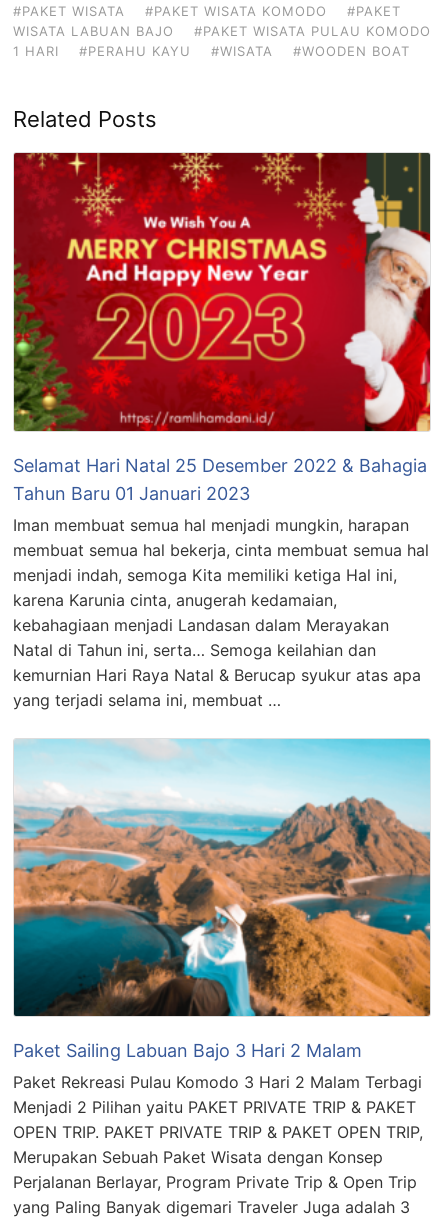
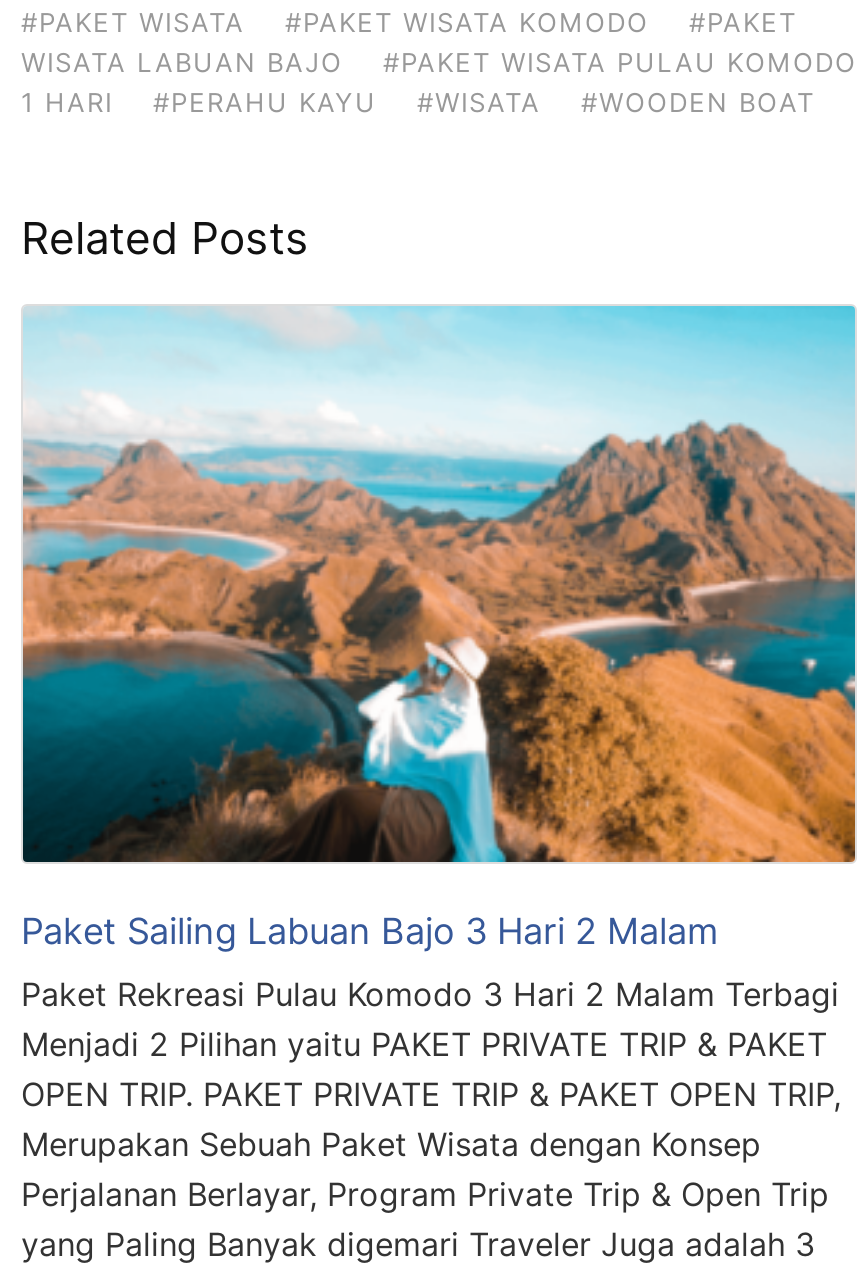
- [image]
- Selamat Hari Natal 25 Desember 2022 & Bahagia
- Tahun Baru 01 Januari 2023
- Iman membuat semua hal menjadi mungkin, harapan
- membuat semua hal bekerja, cinta membuat semua hal
- menjadi indah, semoga Kita memiliki ketiga Hal ini,
- karena Karunia cinta, anugerah kedamaian,
- kebahagiaan menjadi Landasan dalam Merayakan
- Natal di Tahun ini, serta… Semoga keilahian dan
- kemurnian Hari Raya Natal & Berucap syukur atas apa
- yang terjadi selama ini, membuat …
